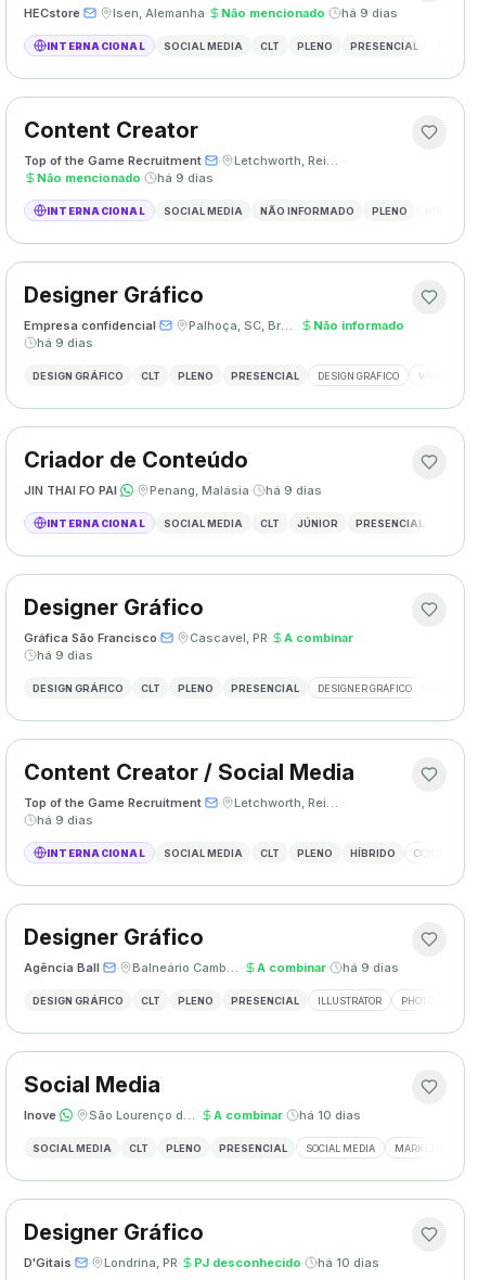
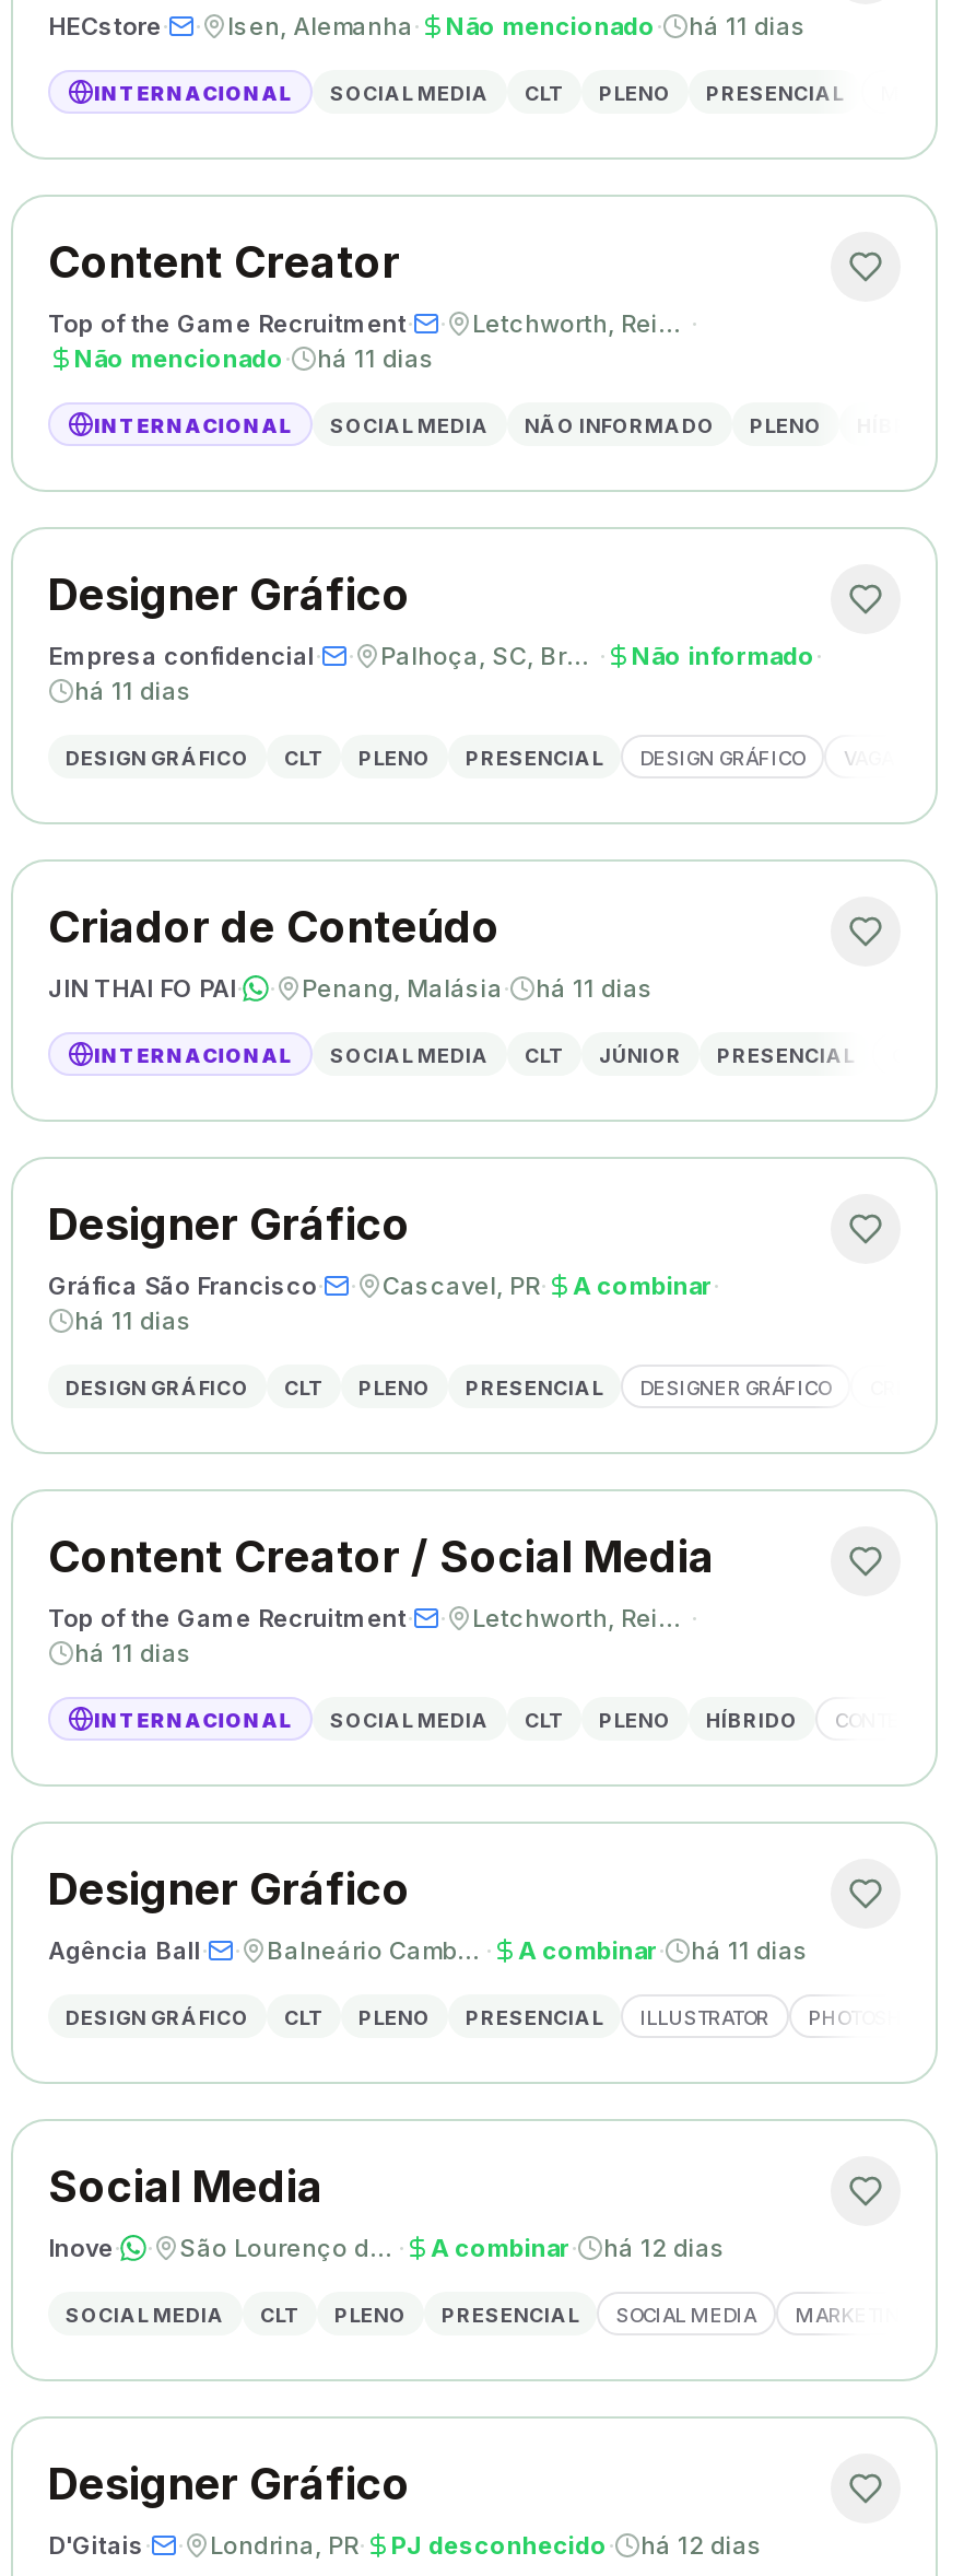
- há 9 dias
+ há 11 dias

- Não mencionado · há 9 dias
+ Não mencionado · há 11 dias

- há 9 dias
+ há 11 dias

- há 9 dias
+ há 11 dias

- há 9 dias
+ há 11 dias

- há 9 dias
+ há 11 dias

- há 9 dias
+ há 11 dias

- há 10 dias
+ há 12 dias

- há 10 dias
+ há 12 dias
